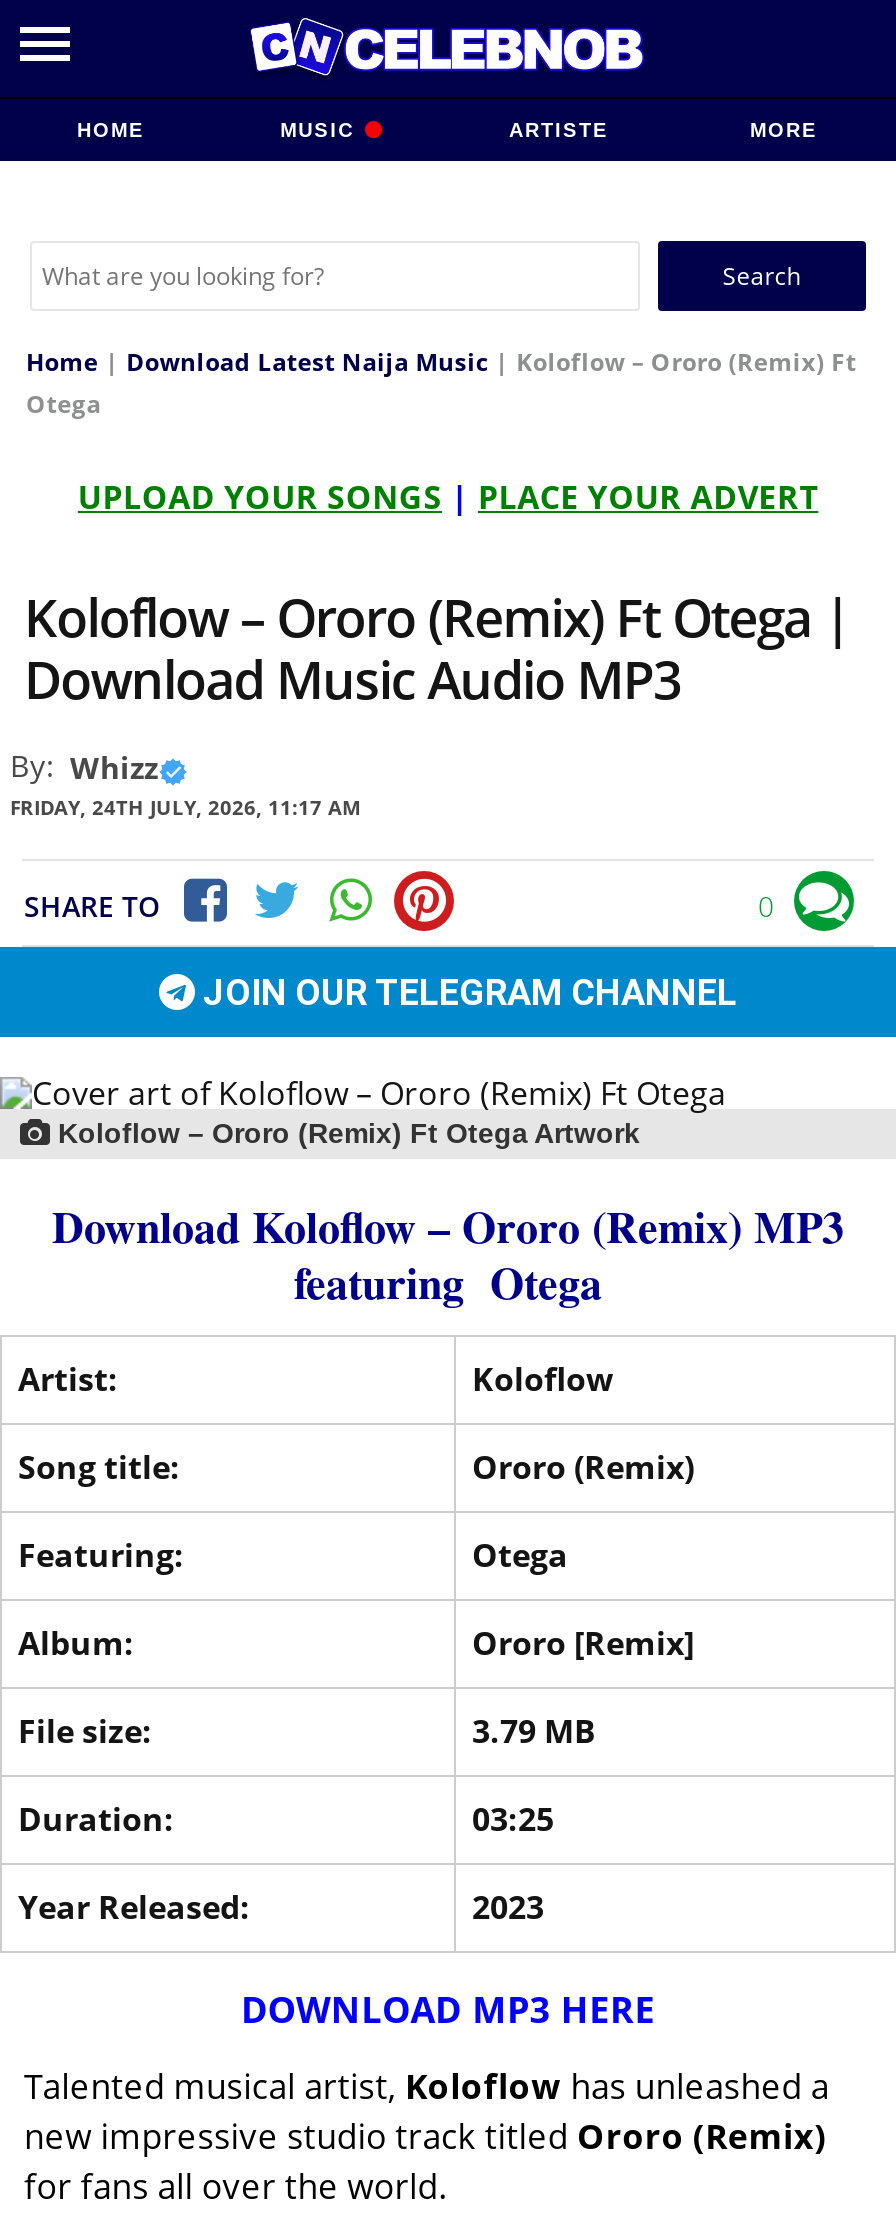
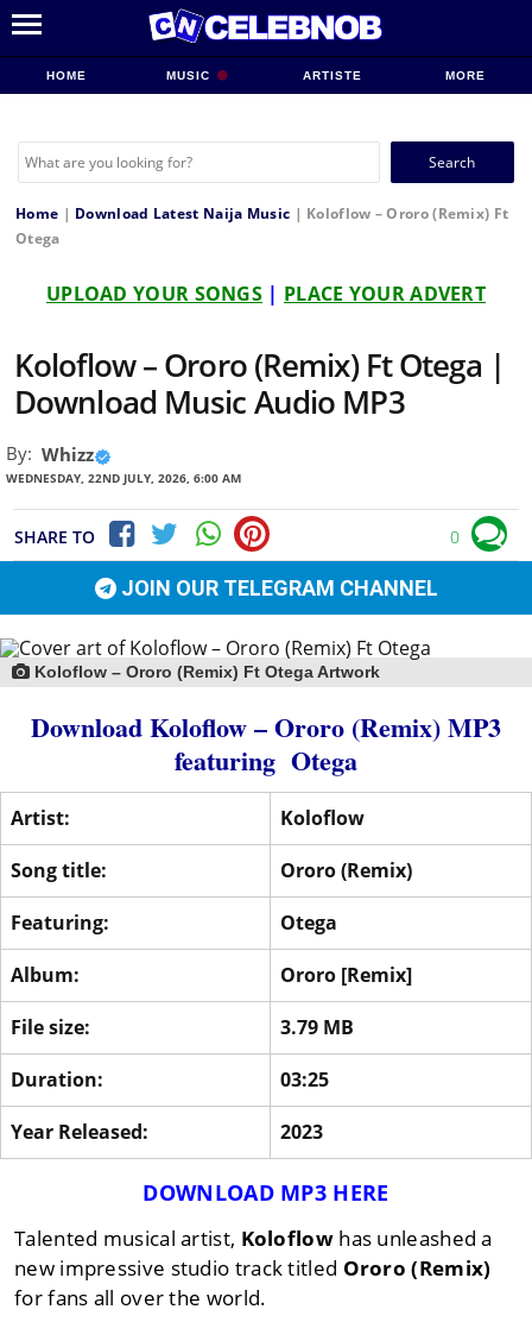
- FRIDAY, 24TH JULY, 2026, 11:17 AM
+ WEDNESDAY, 22ND JULY, 2026, 6:00 AM
